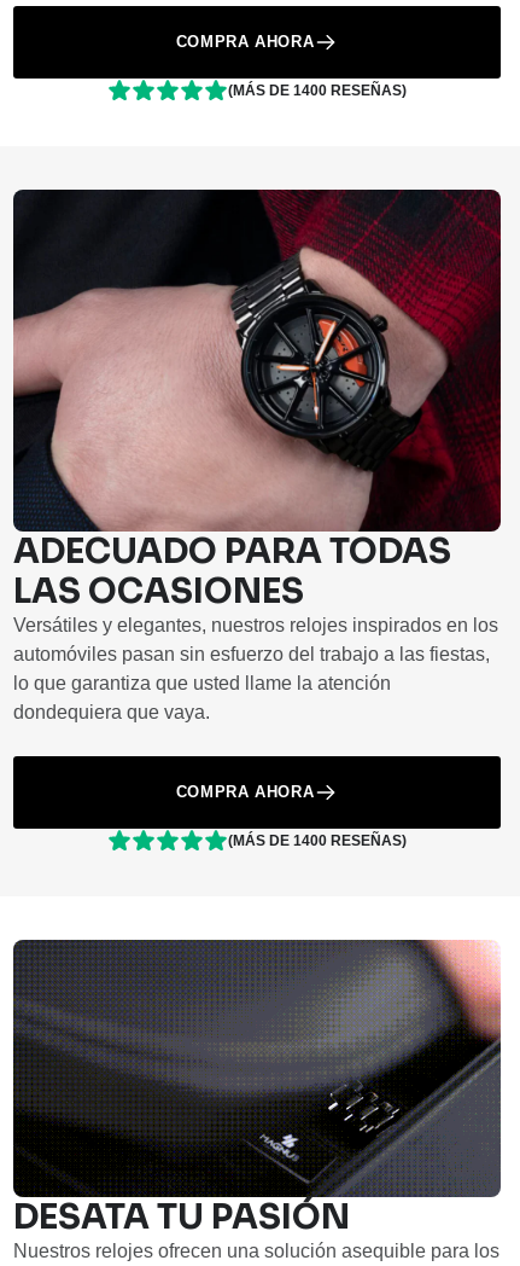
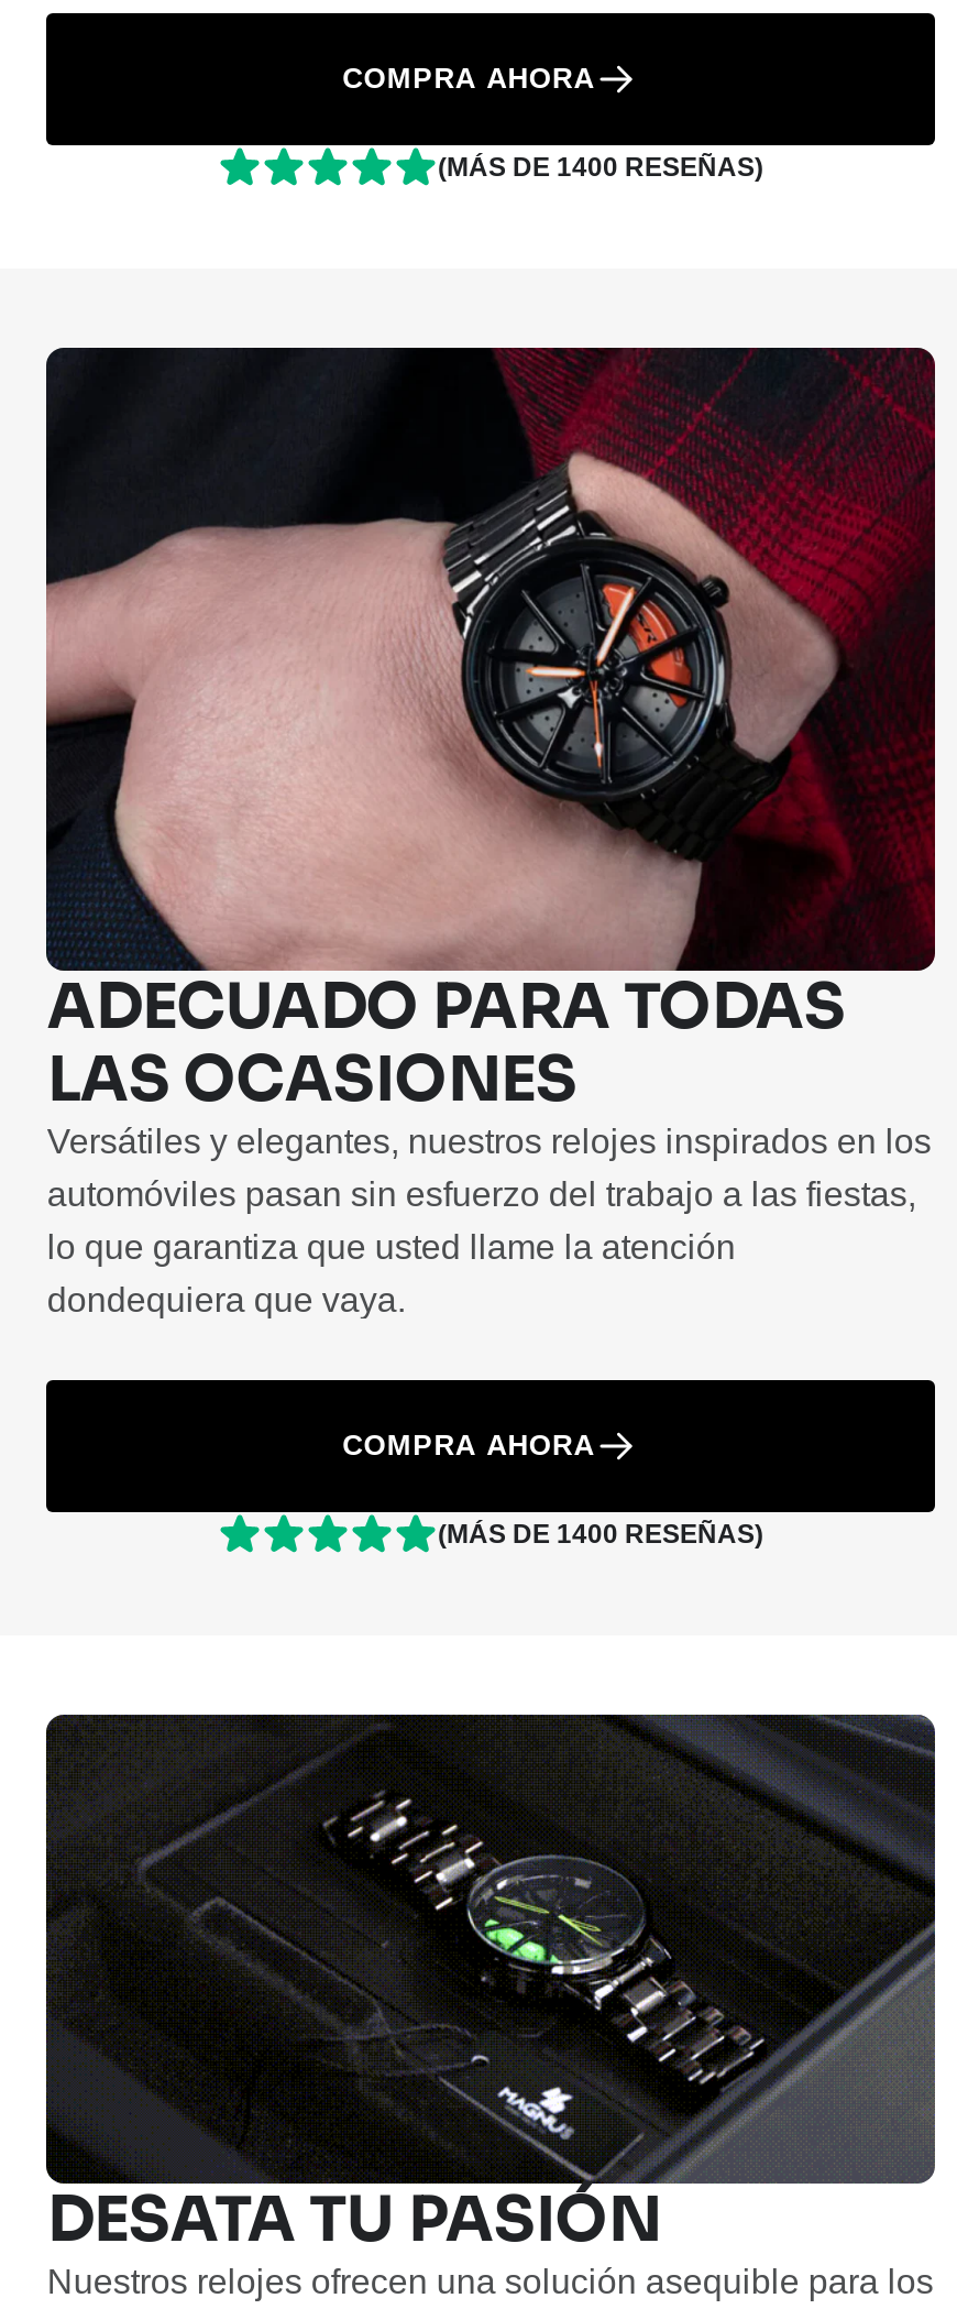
- [image]
+ [image]
